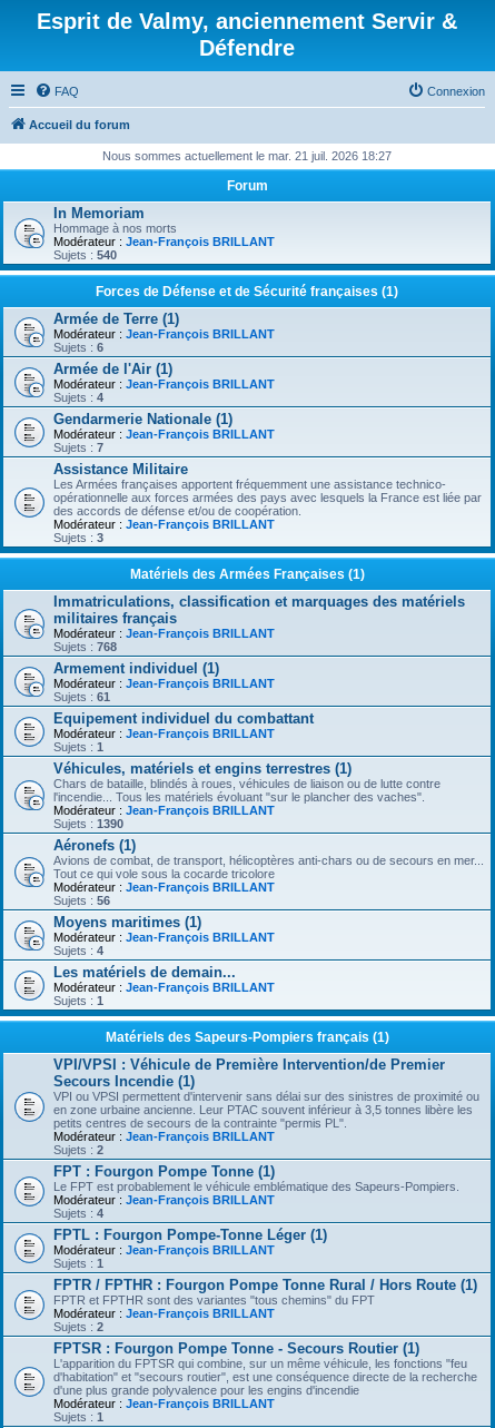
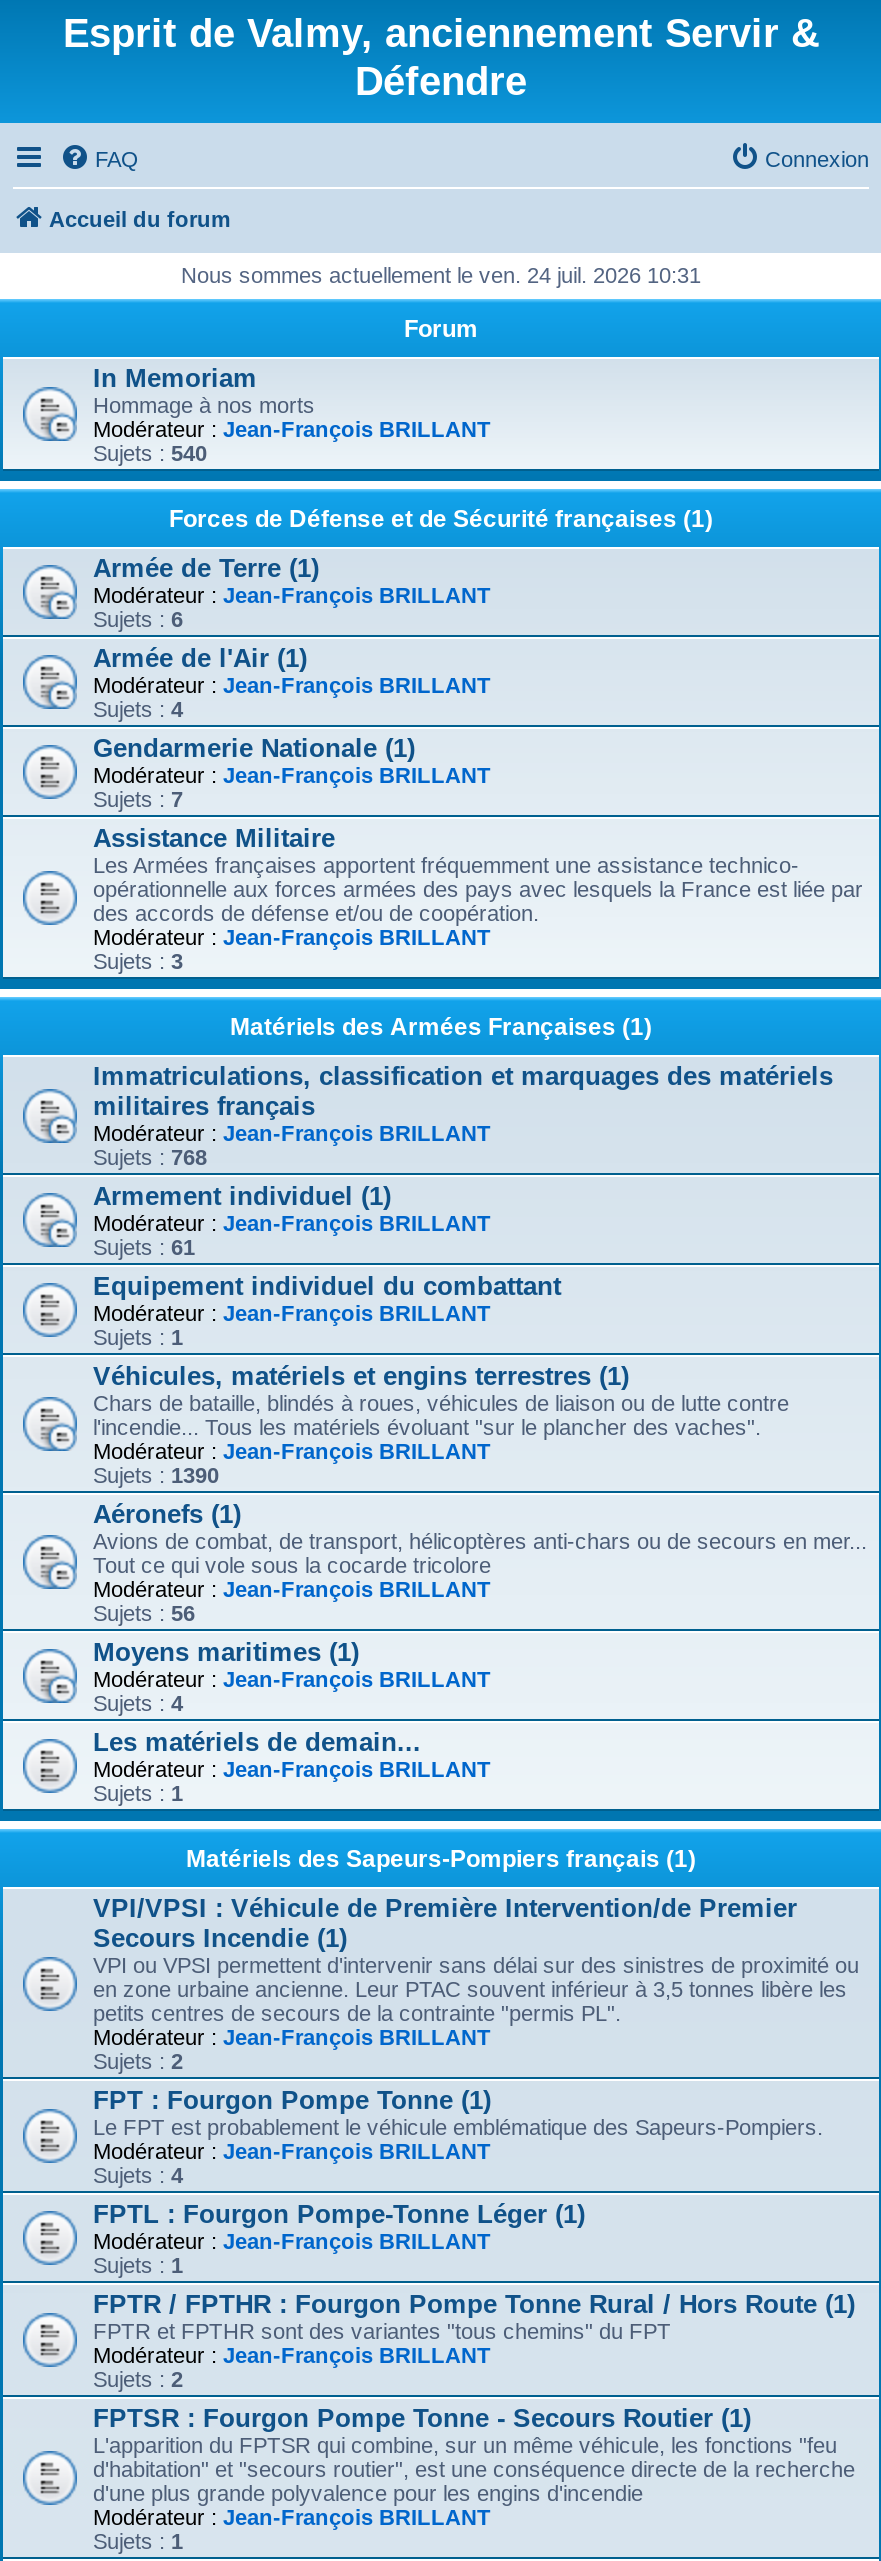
- Nous sommes actuellement le mar. 21 juil. 2026 18:27
+ Nous sommes actuellement le ven. 24 juil. 2026 10:31
